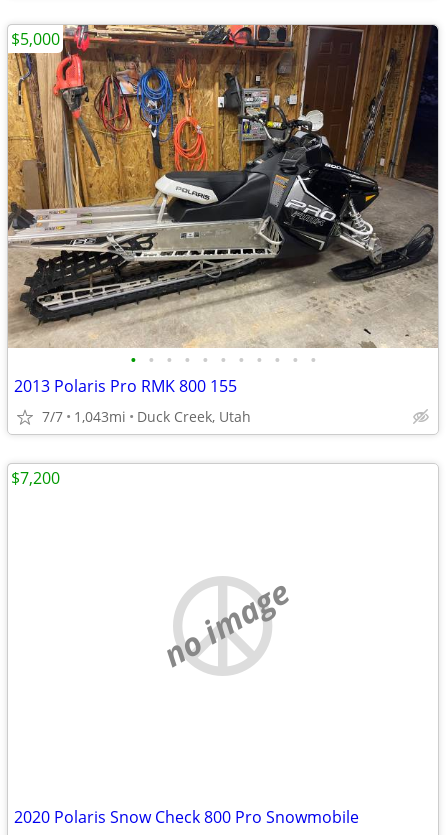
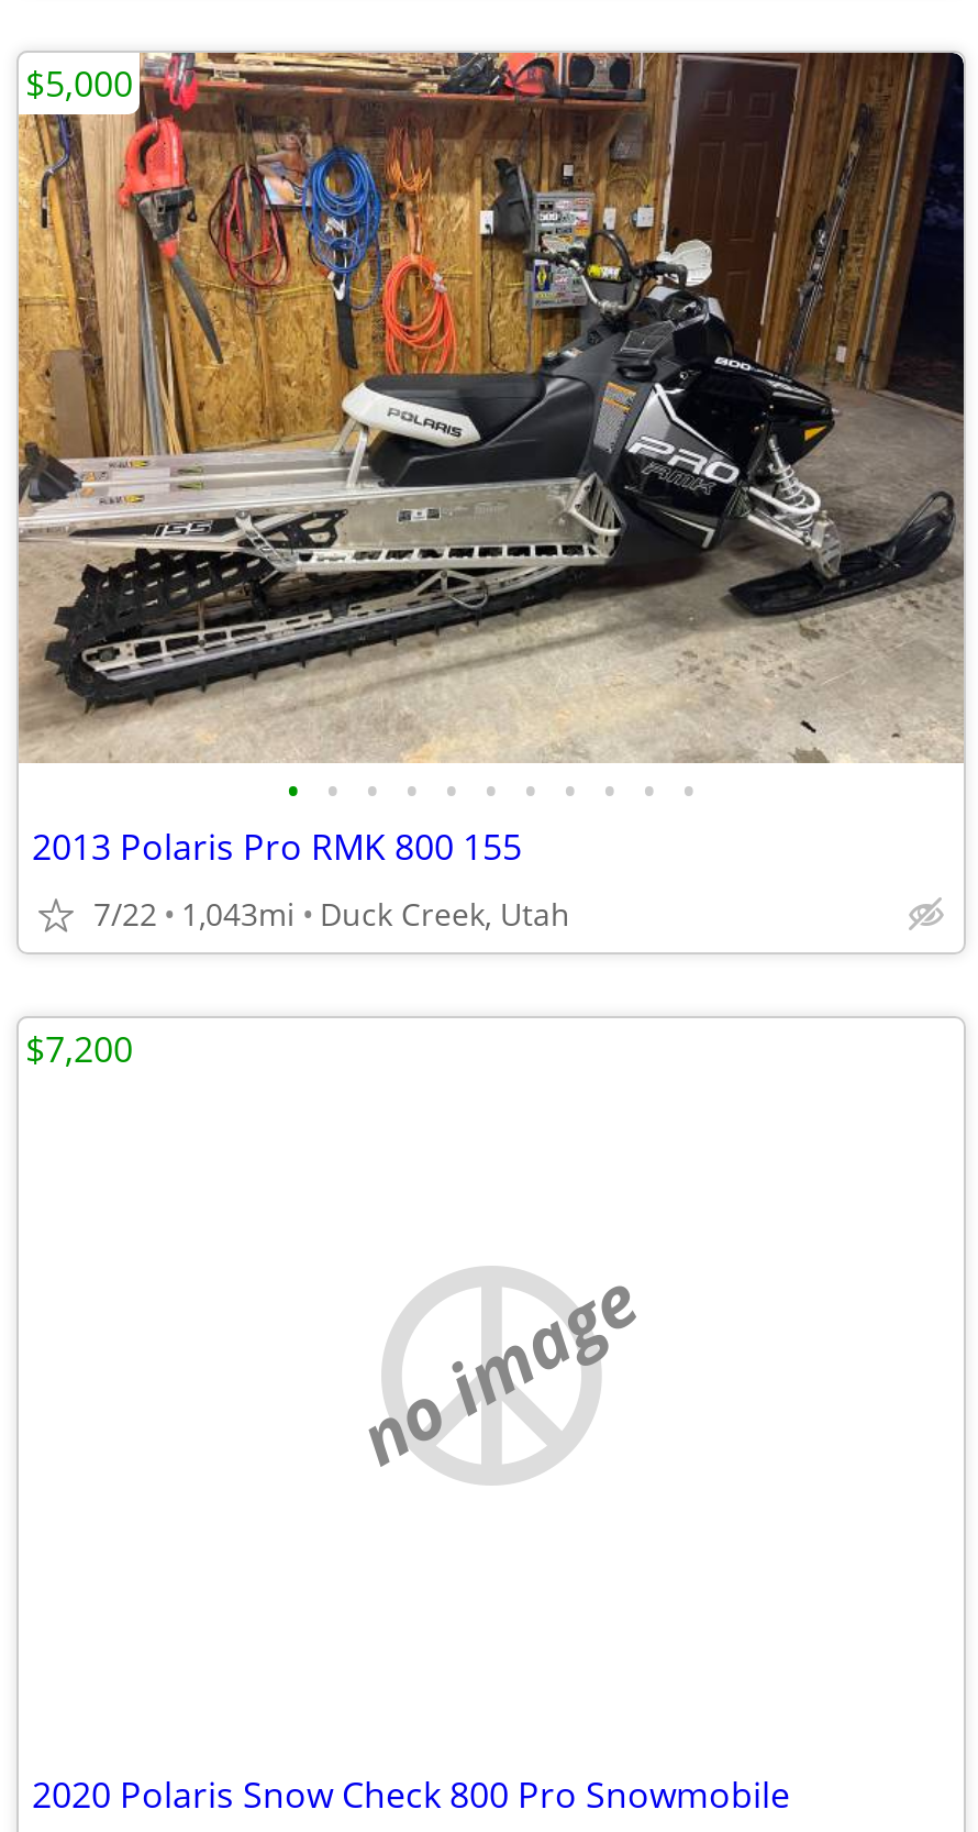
- 7/7 1,043mi Duck Creek, Utah
+ 7/22 1,043mi Duck Creek, Utah
